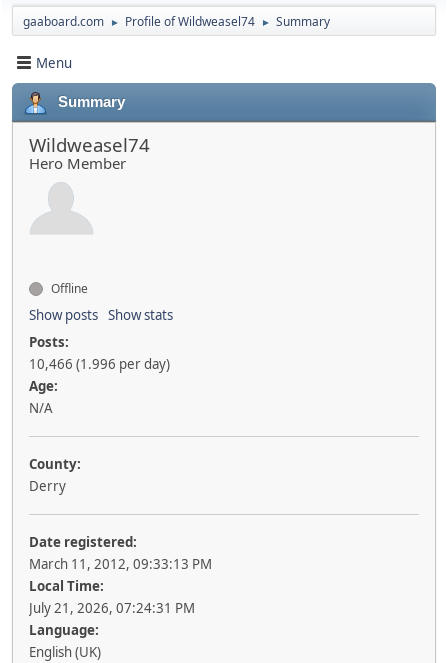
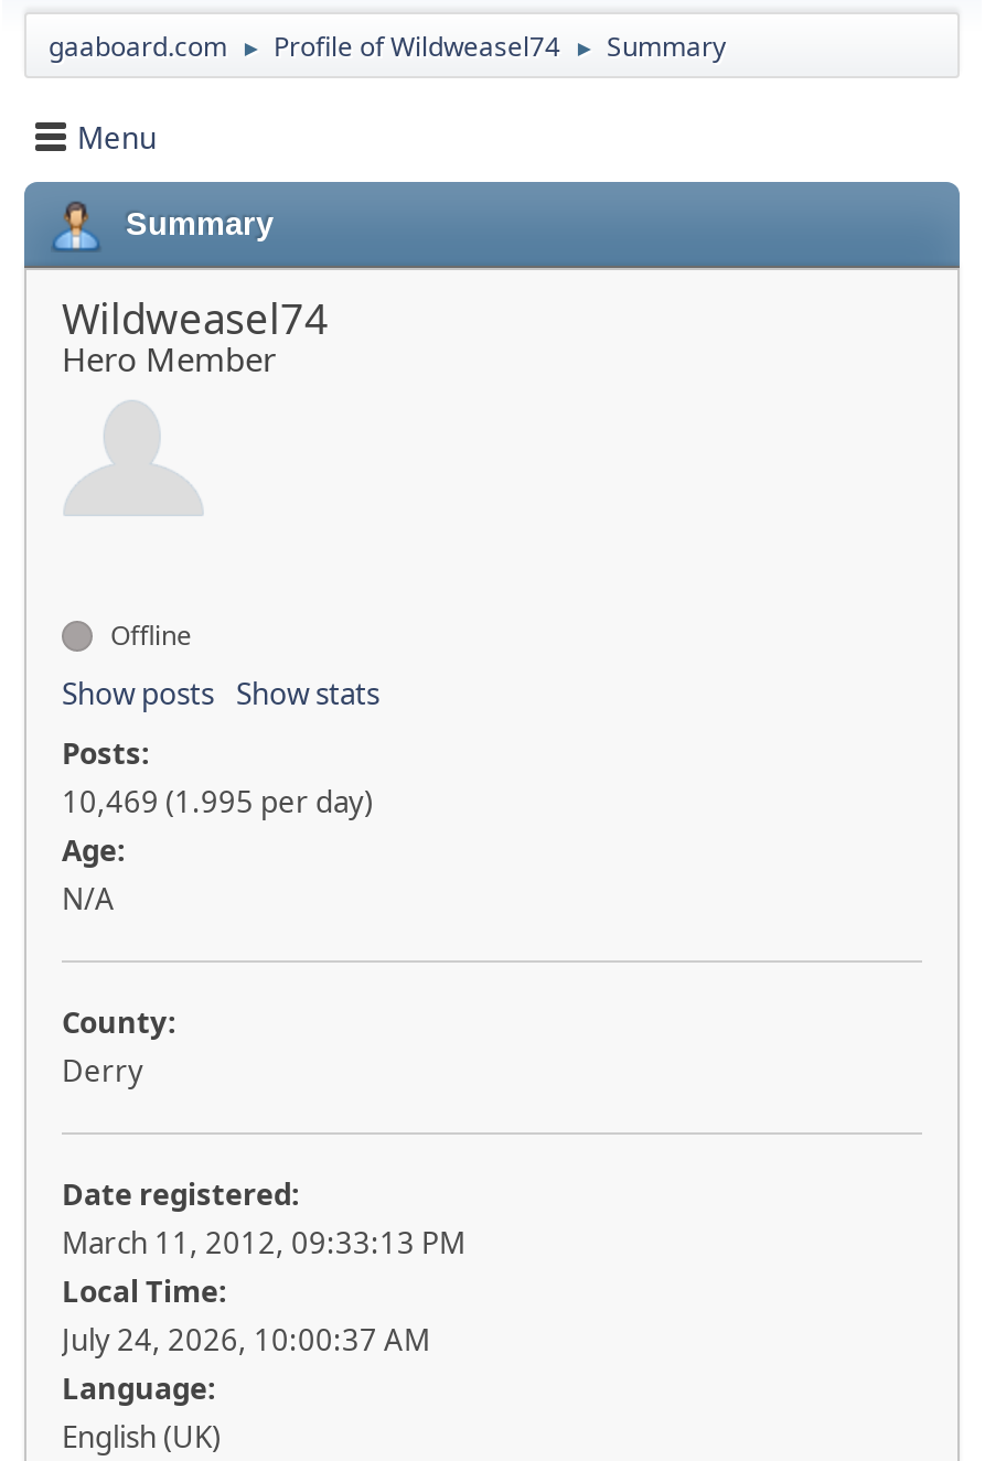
- 10,466 (1.996 per day)
+ 10,469 (1.995 per day)

- July 21, 2026, 07:24:31 PM
+ July 24, 2026, 10:00:37 AM
